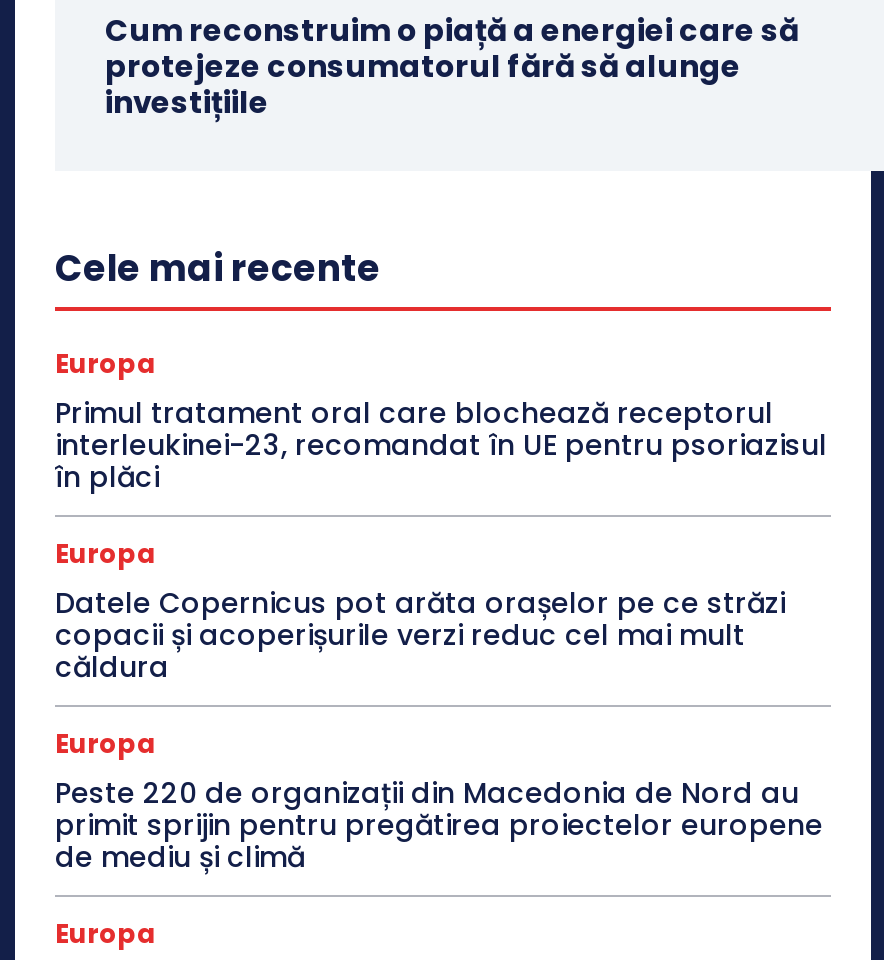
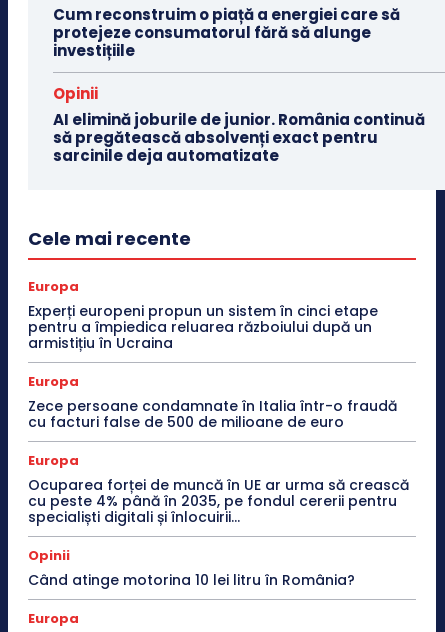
+ Opinii
+ AI elimină joburile de junior. România continuă
+ să pregătească absolvenți exact pentru
+ sarcinile deja automatizate

- Primul tratament oral care blochează receptorul
- interleukinei-23, recomandat în UE pentru psoriazisul
- în plăci
+ Experți europeni propun un sistem în cinci etape
+ pentru a împiedica reluarea războiului după un
+ armistițiu în Ucraina

- Datele Copernicus pot arăta orașelor pe ce străzi
- copacii și acoperișurile verzi reduc cel mai mult
- căldura
+ Zece persoane condamnate în Italia într-o fraudă
+ cu facturi false de 500 de milioane de euro

- Peste 220 de organizații din Macedonia de Nord au
- primit sprijin pentru pregătirea proiectelor europene
- de mediu și climă
+ Ocuparea forței de muncă în UE ar urma să crească
+ cu peste 4% până în 2035, pe fondul cererii pentru
+ specialiști digitali și înlocuirii...
+ Opinii
+ Când atinge motorina 10 lei litru în România?
